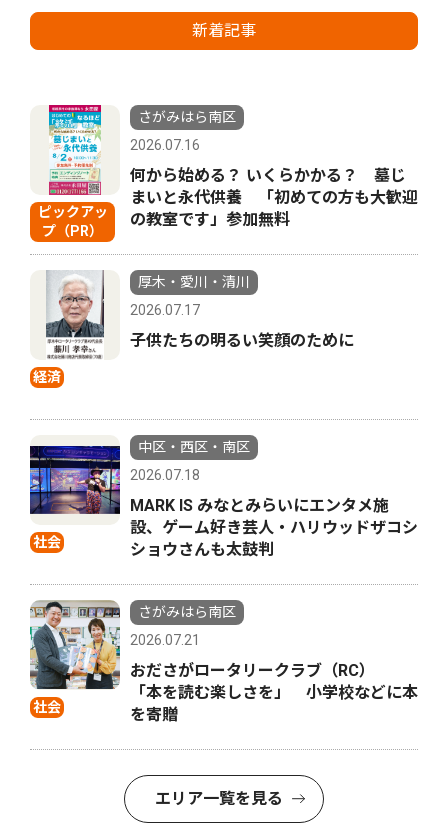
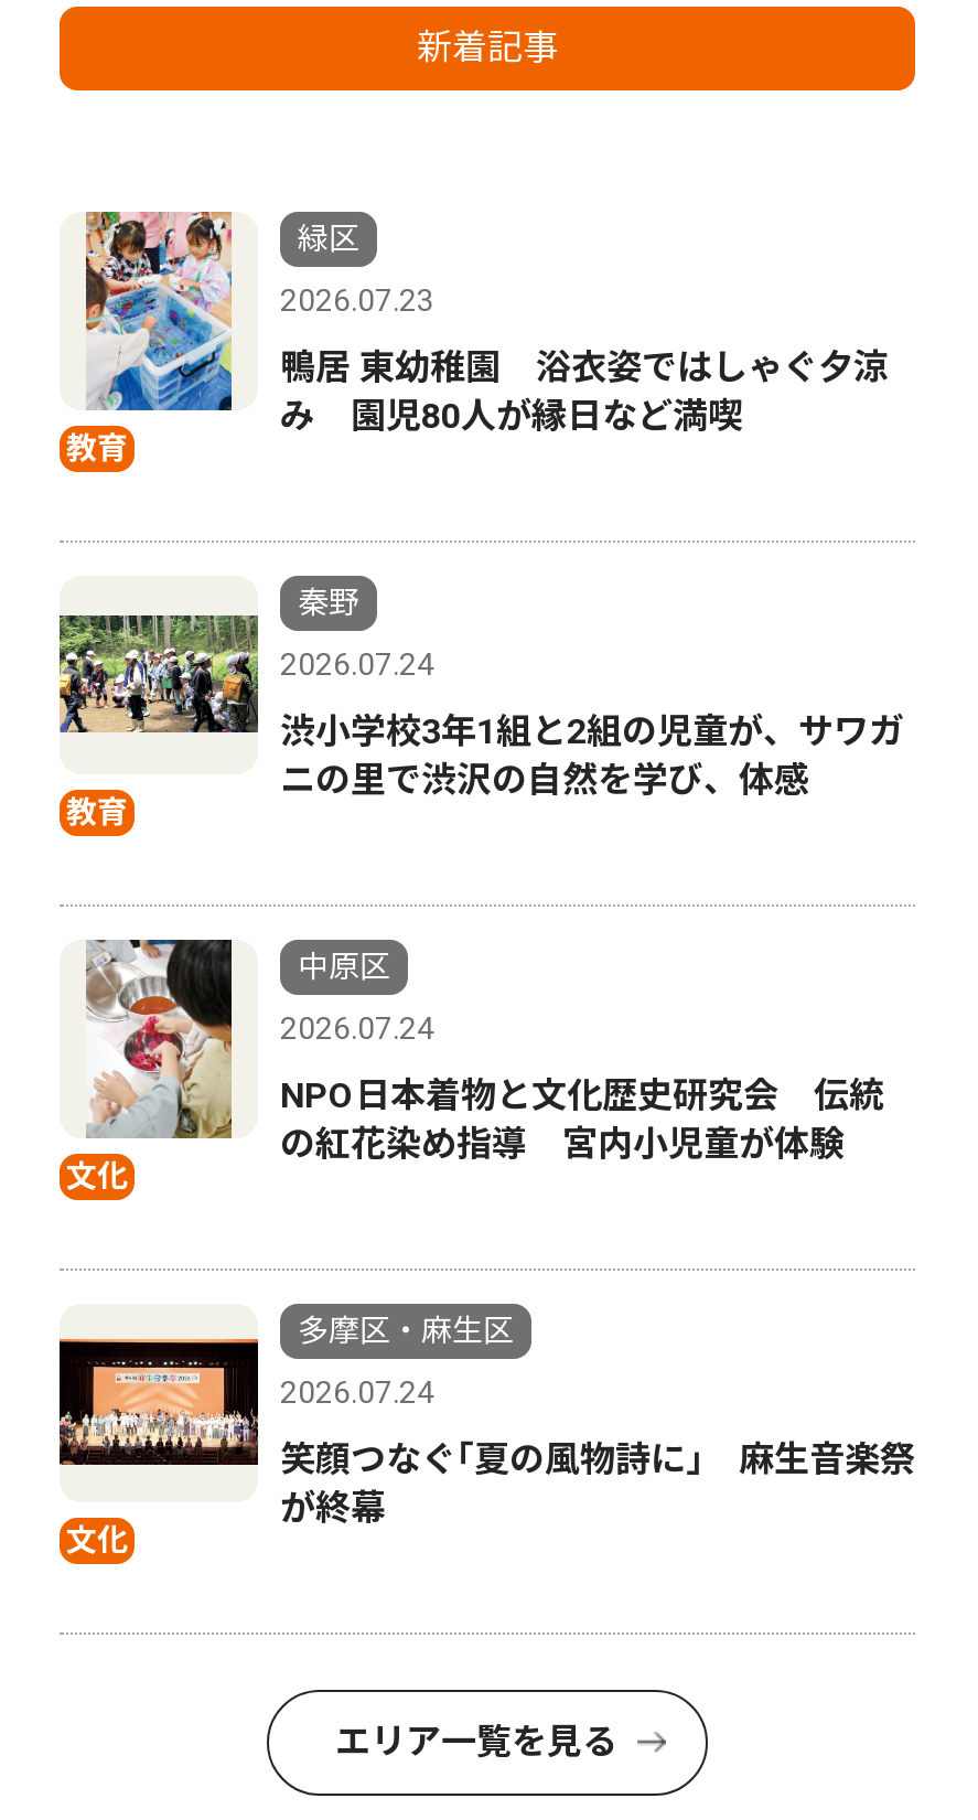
- [image]
- ピックアッ
- プ（PR）
+ [image]
+ 教育

- さがみはら南区
+ 緑区

- 2026.07.16
+ 2026.07.23

- 何から始める？ いくらかかる？ 墓じ
- まいと永代供養 「初めての方も大歓迎
- の教室です」参加無料
+ 鴨居 東幼稚園 浴衣姿ではしゃぐ夕涼
+ み 園児80人が縁日など満喫

- [image]
- 2026.07.17
+ [image]
+ 2026.07.24

- 厚木・愛川・清川
+ 秦野

- 子供たちの明るい笑顔のために
+ 渋小学校3年1組と2組の児童が、サワガ
+ ニの里で渋沢の自然を学び、体感

- 経済
+ 教育

- [image]
- 社会
+ [image]
+ 文化

- 中区・西区・南区
+ 中原区

- 2026.07.18
+ 2026.07.24

- MARK IS みなとみらいにエンタメ施
- 設、ゲーム好き芸人・ハリウッドザコシ
- ショウさんも太鼓判
+ NPO日本着物と文化歴史研究会 伝統
+ の紅花染め指導 宮内小児童が体験

- [image]
- 2026.07.21
+ [image]
+ 2026.07.24

- さがみはら南区
+ 多摩区・麻生区

- おださがロータリークラブ（RC）
- 「本を読む楽しさを」 小学校などに本
- を寄贈
+ 笑顔つなぐ｢夏の風物詩に｣ 麻生音楽祭
+ が終幕

- 社会
+ 文化
